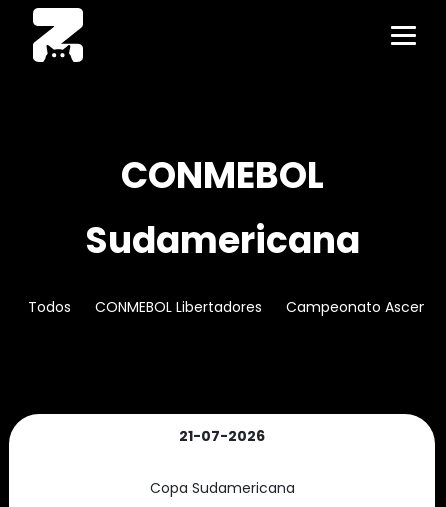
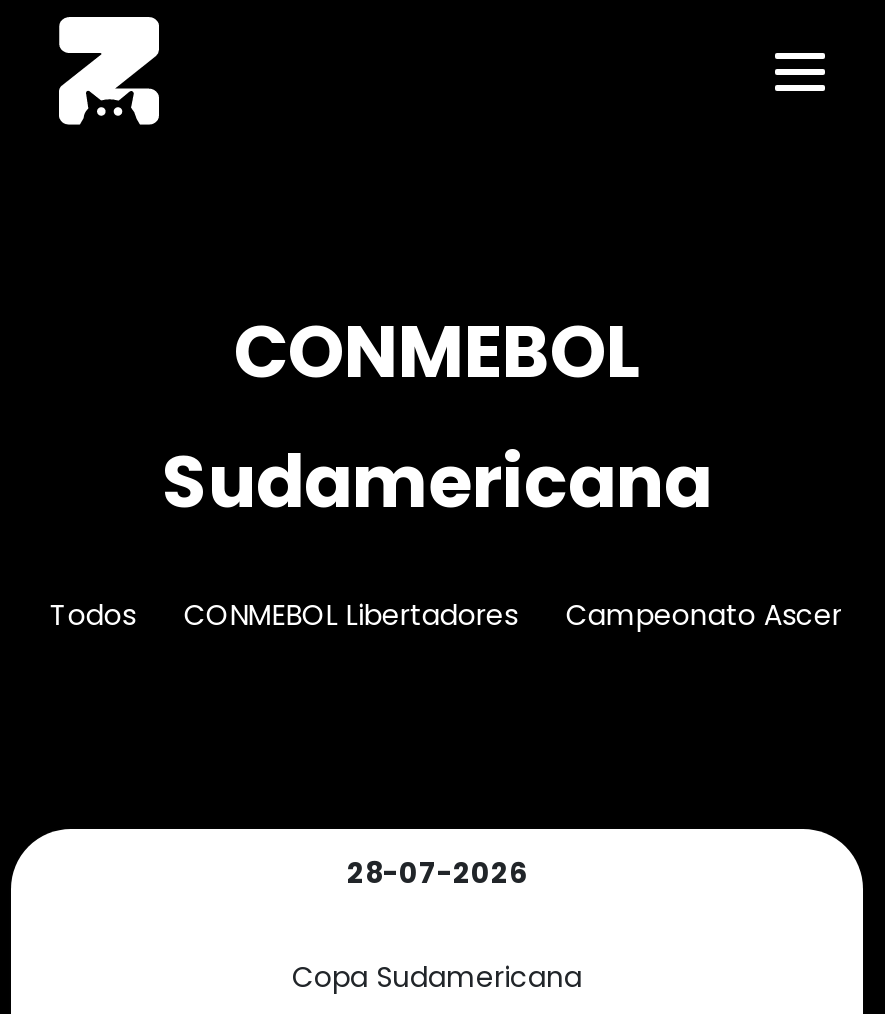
- 21-07-2026
+ 28-07-2026
